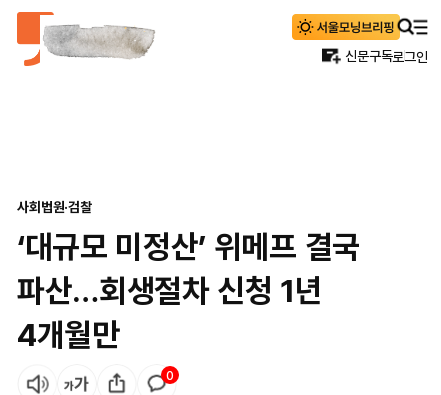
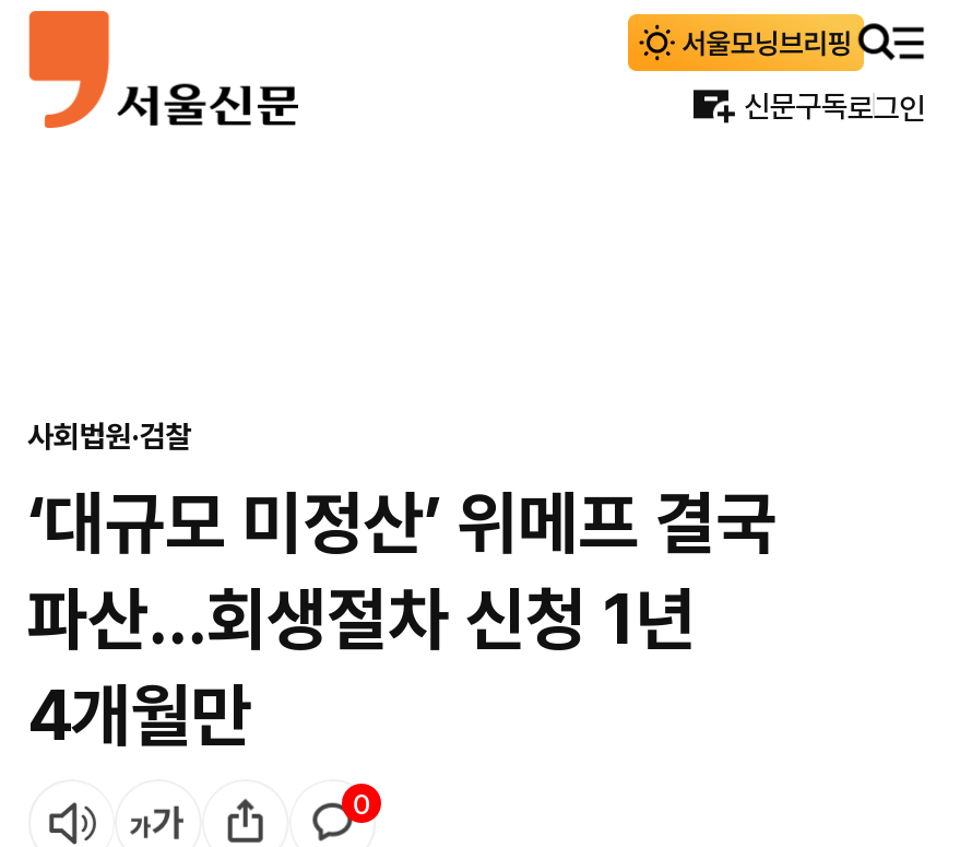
- [image]
+ [image]
